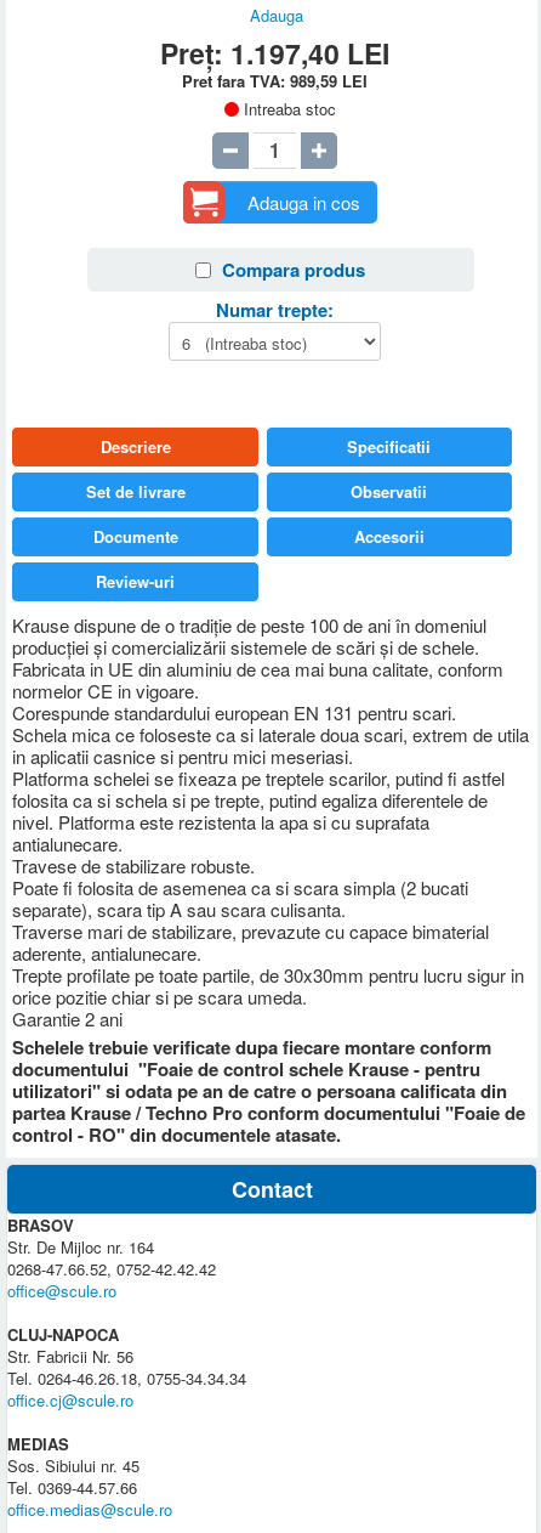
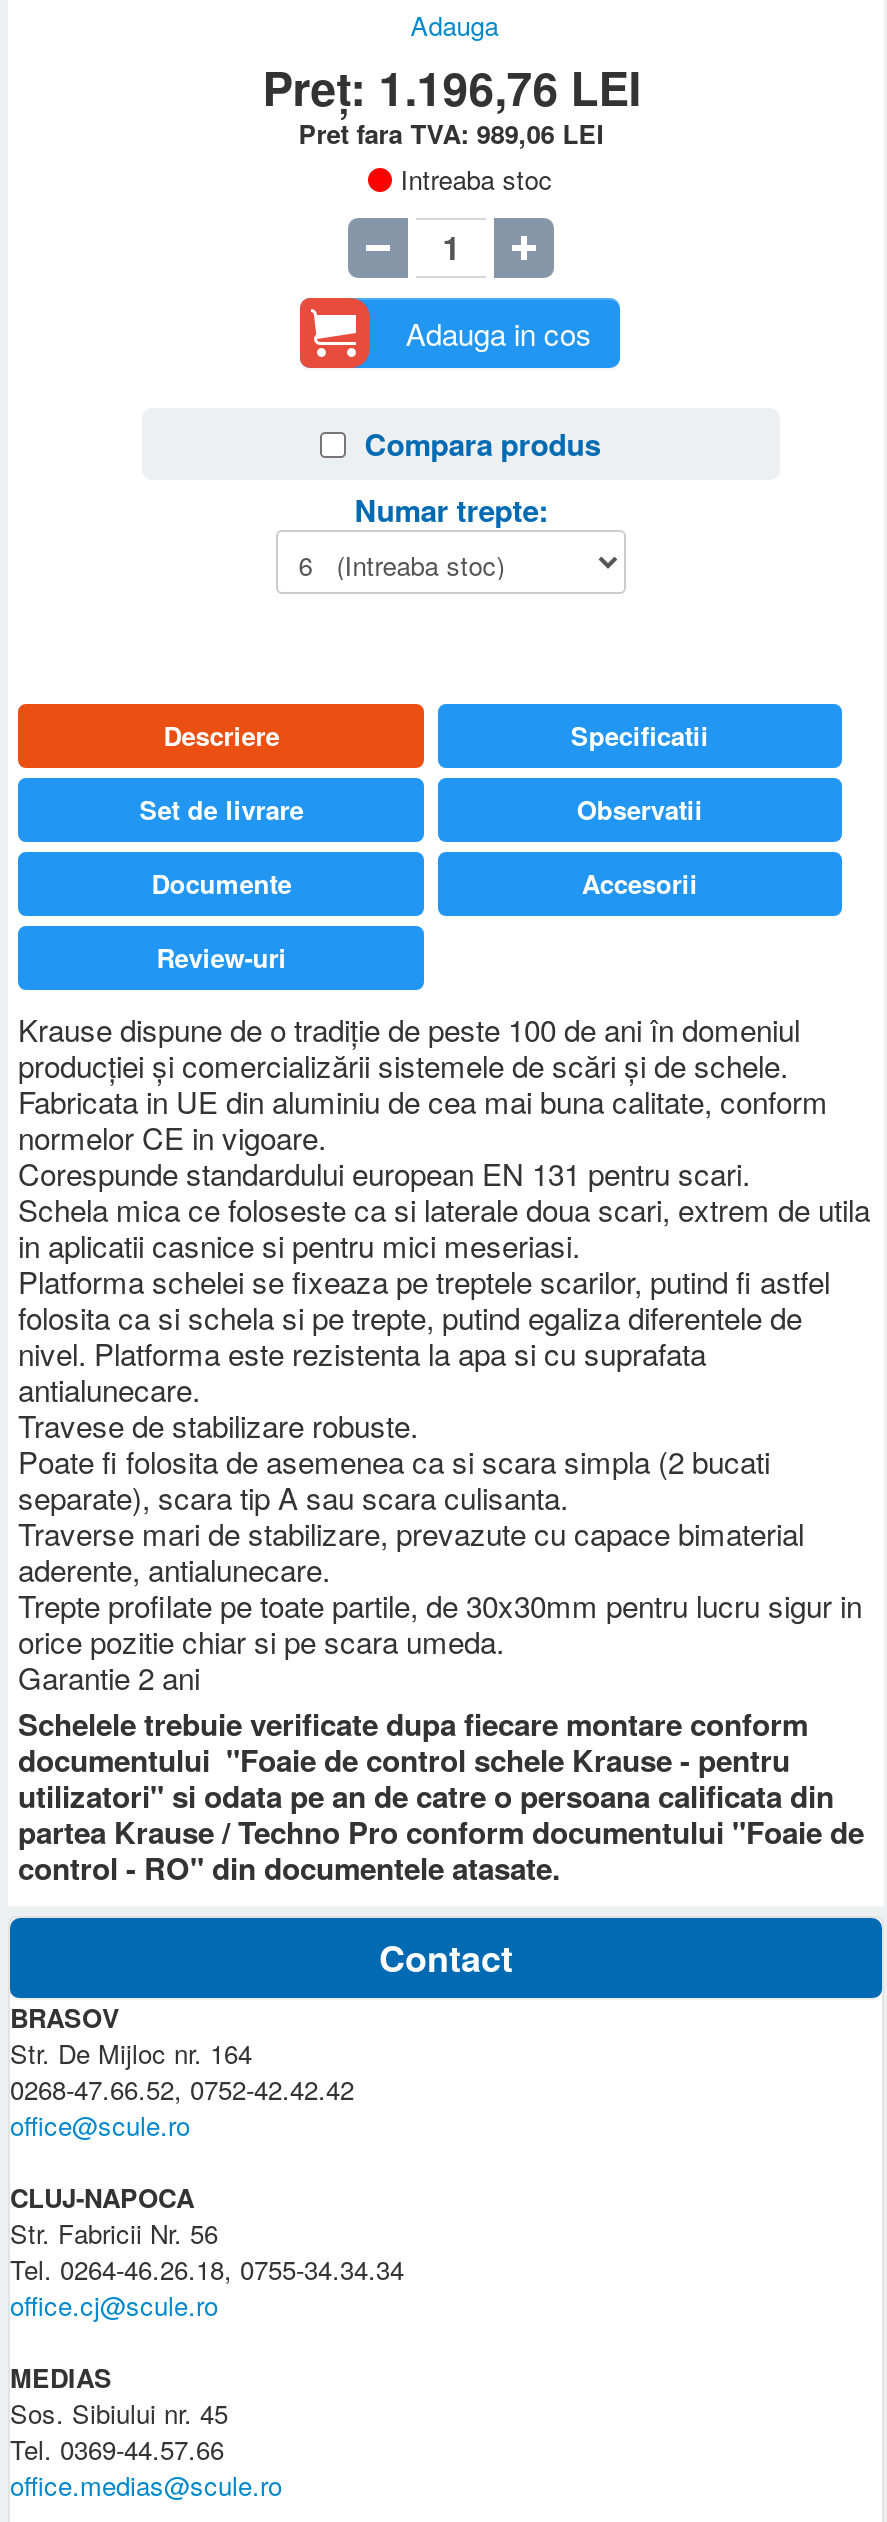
- Preț: 1.197,40 LEI
+ Preț: 1.196,76 LEI

- Pret fara TVA: 989,59 LEI
+ Pret fara TVA: 989,06 LEI
